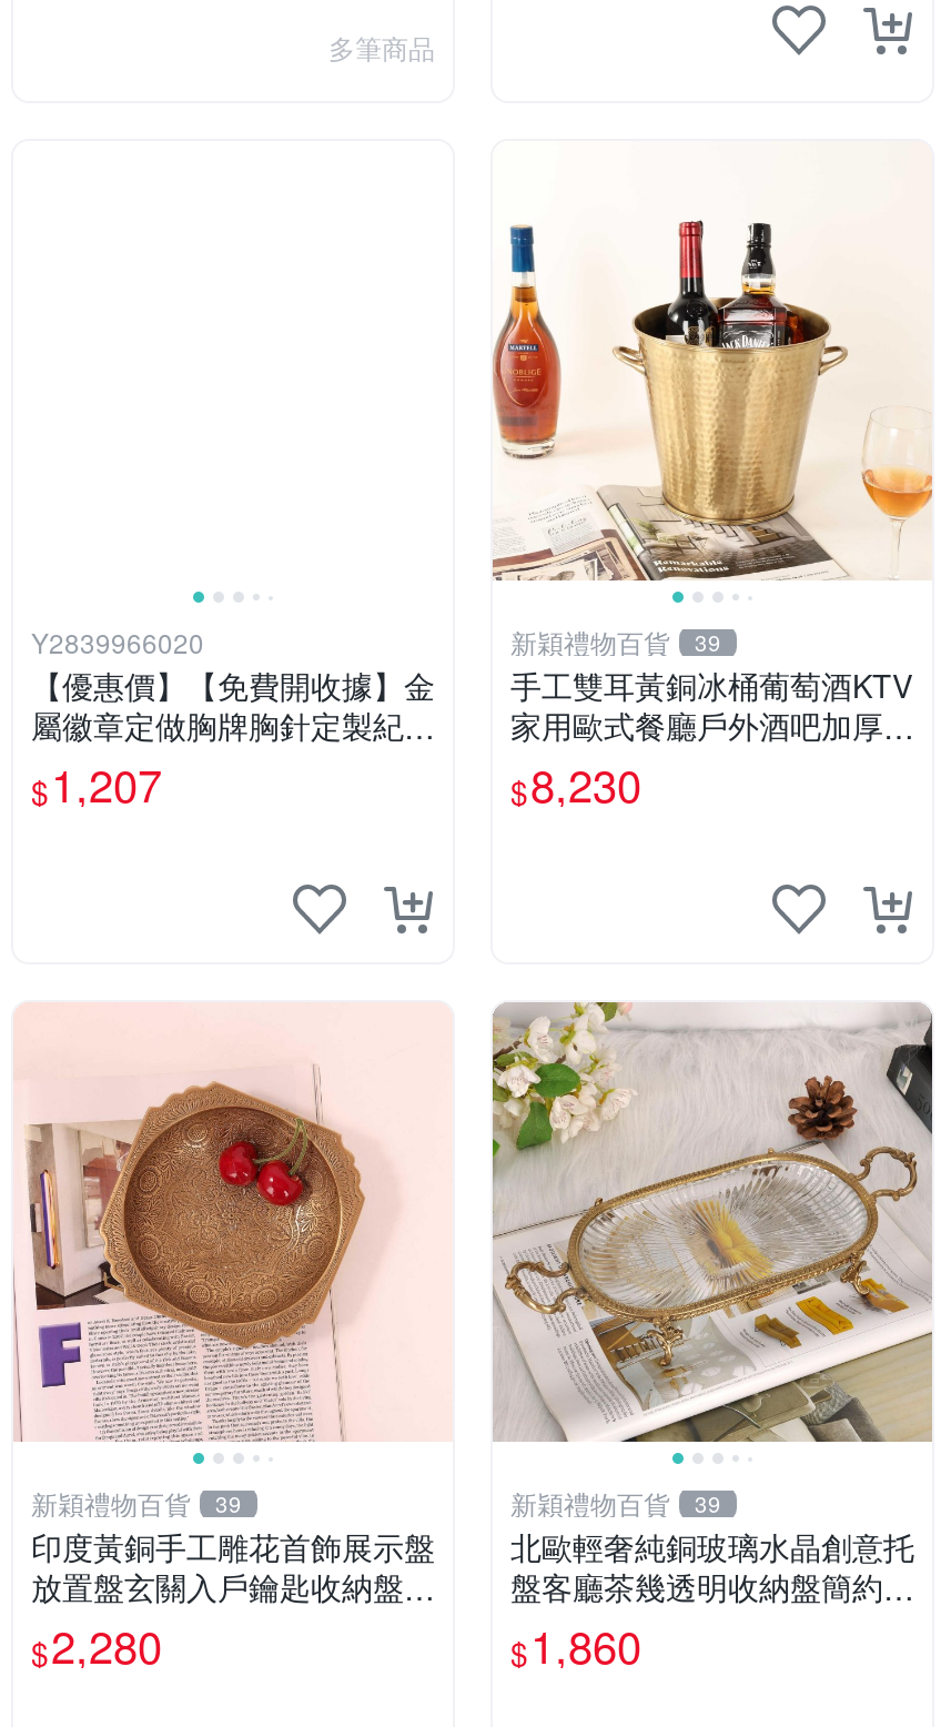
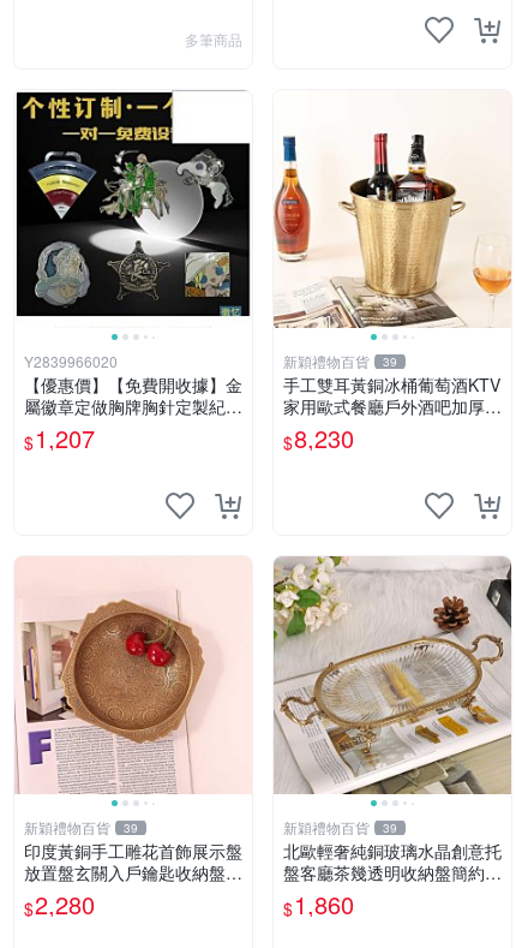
+ [image]
